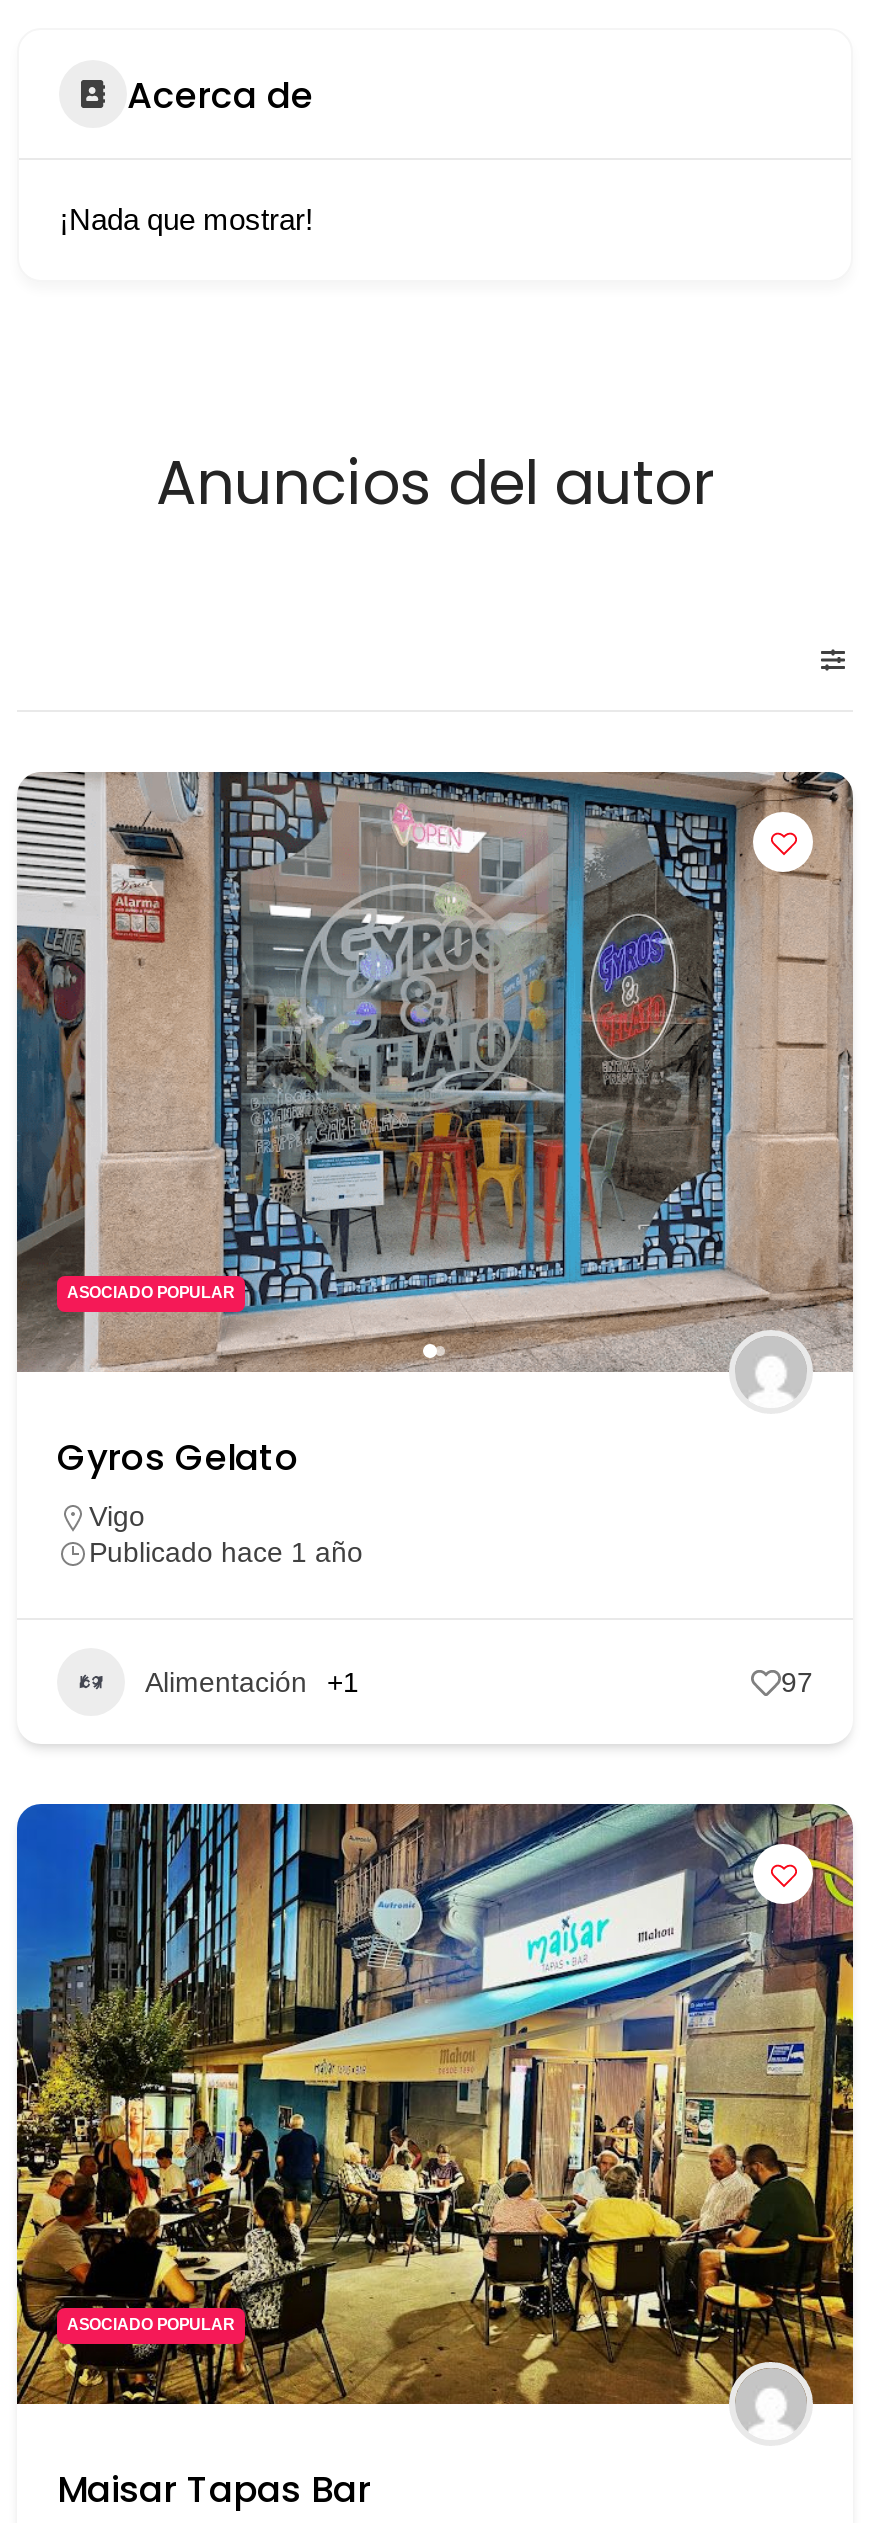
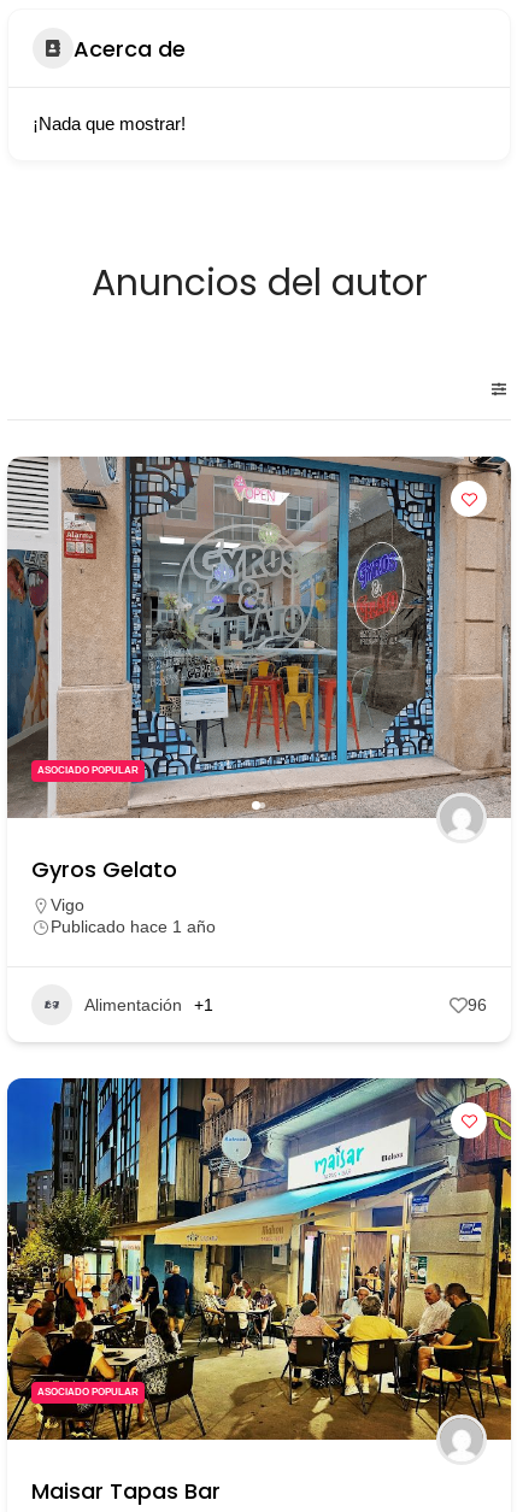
- 97
+ 96
